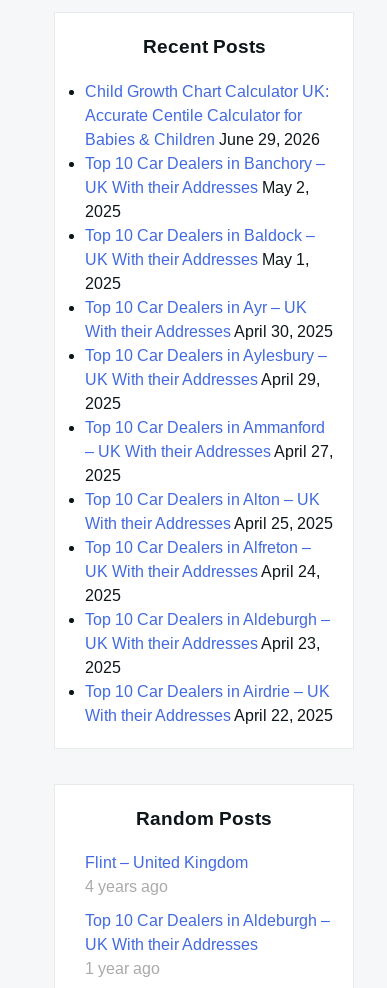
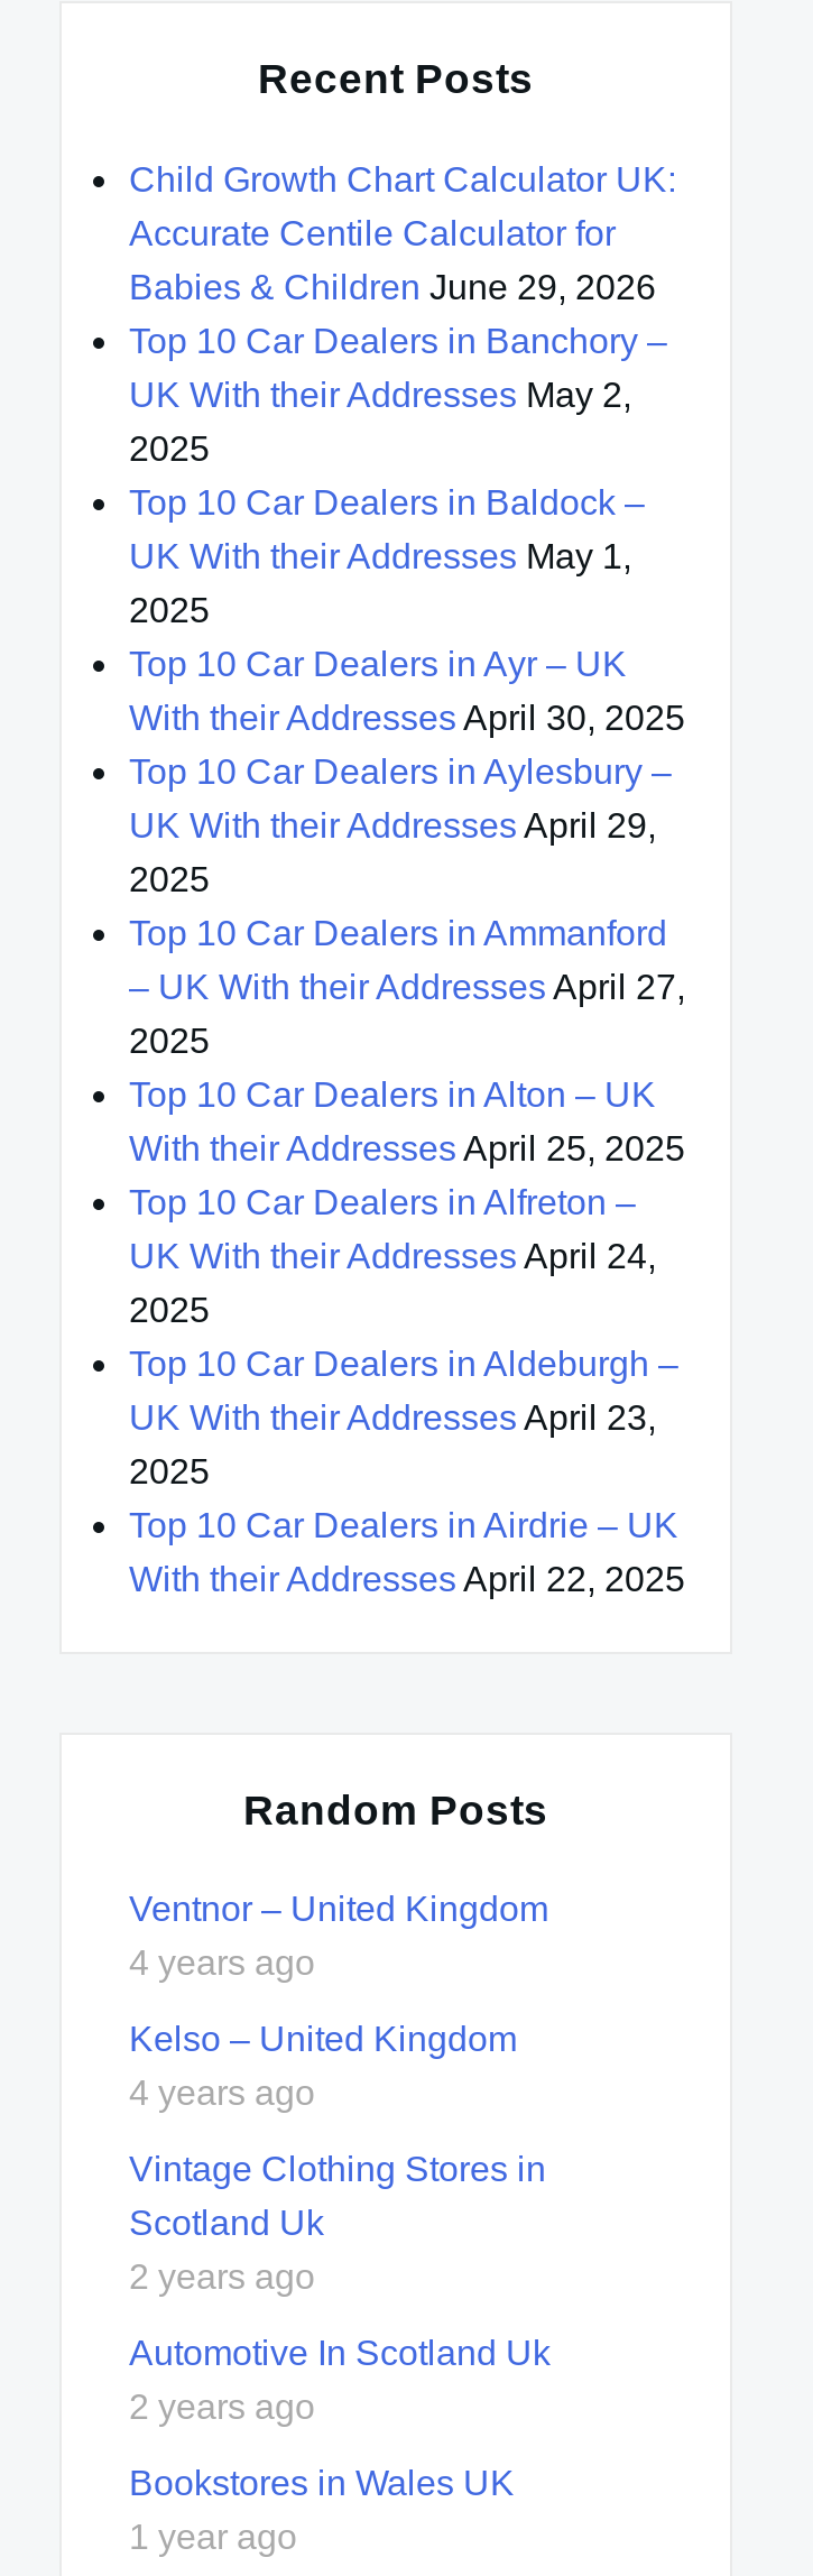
- Flint – United Kingdom
+ Ventnor – United Kingdom

- Top 10 Car Dealers in Aldeburgh –
- UK With their Addresses
+ Kelso – United Kingdom
+ 4 years ago
+ Vintage Clothing Stores in
+ Scotland Uk
+ 2 years ago
+ Automotive In Scotland Uk
+ 2 years ago
+ Bookstores in Wales UK
